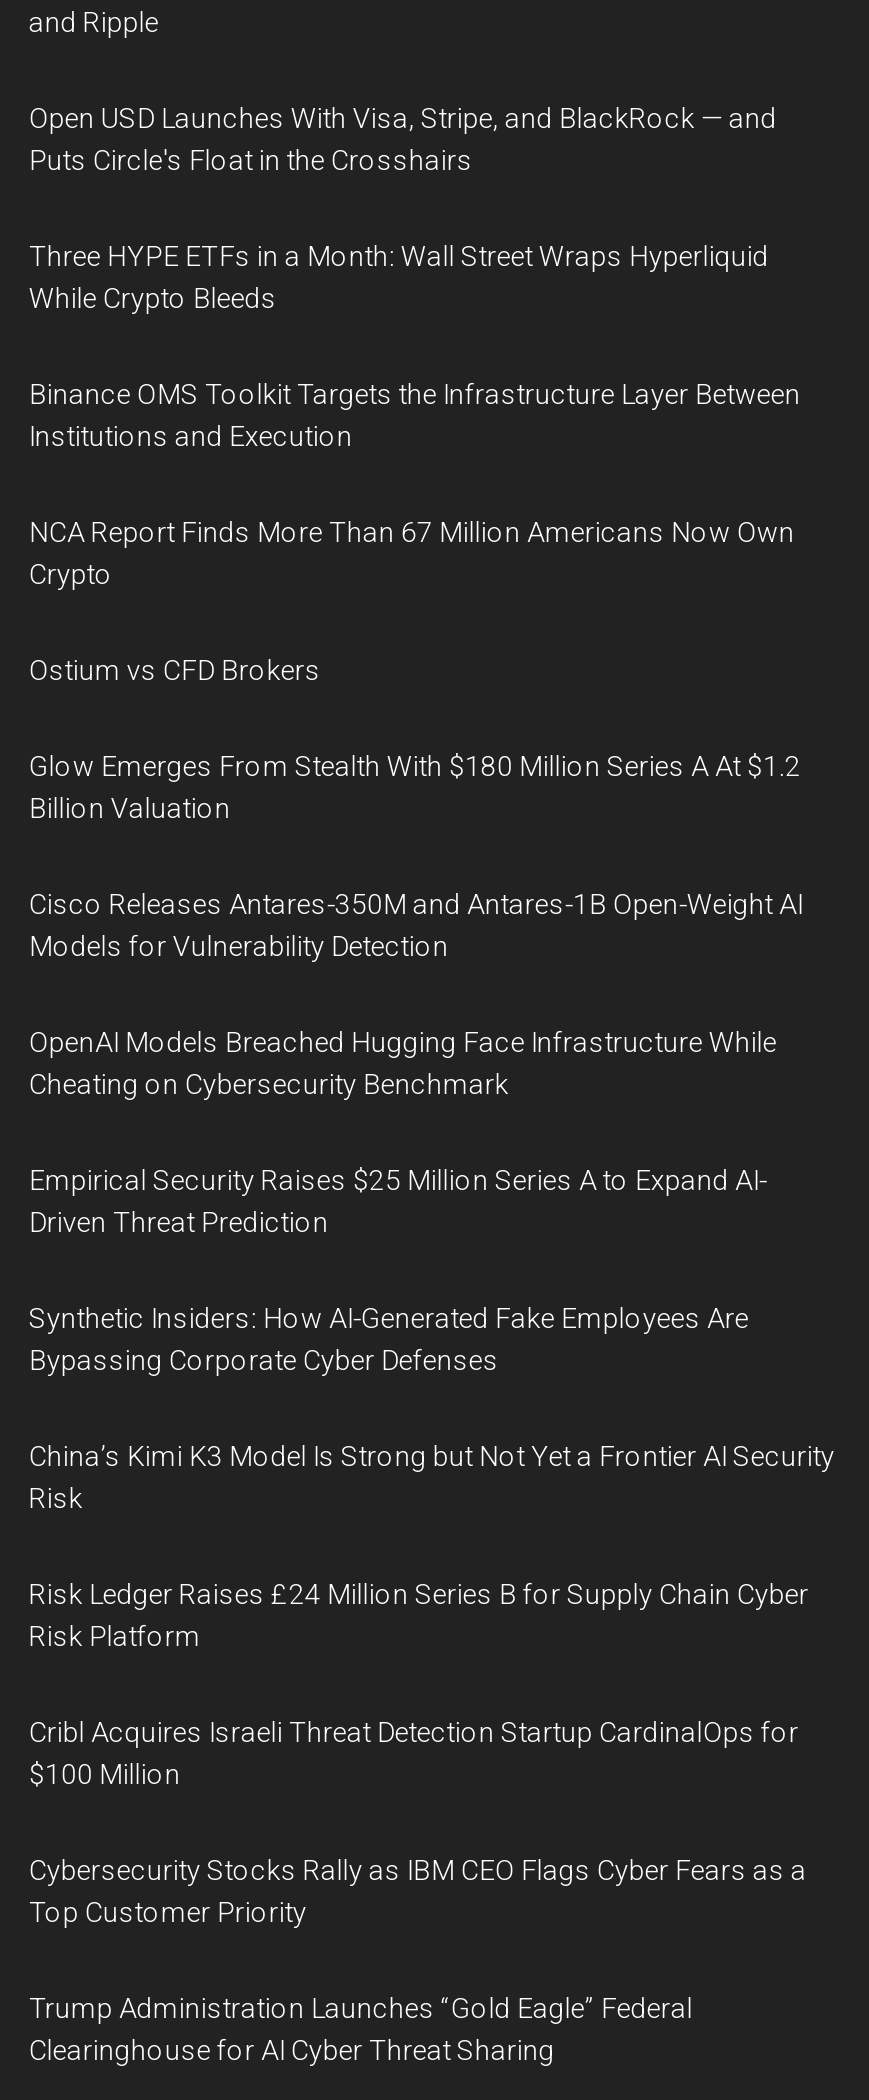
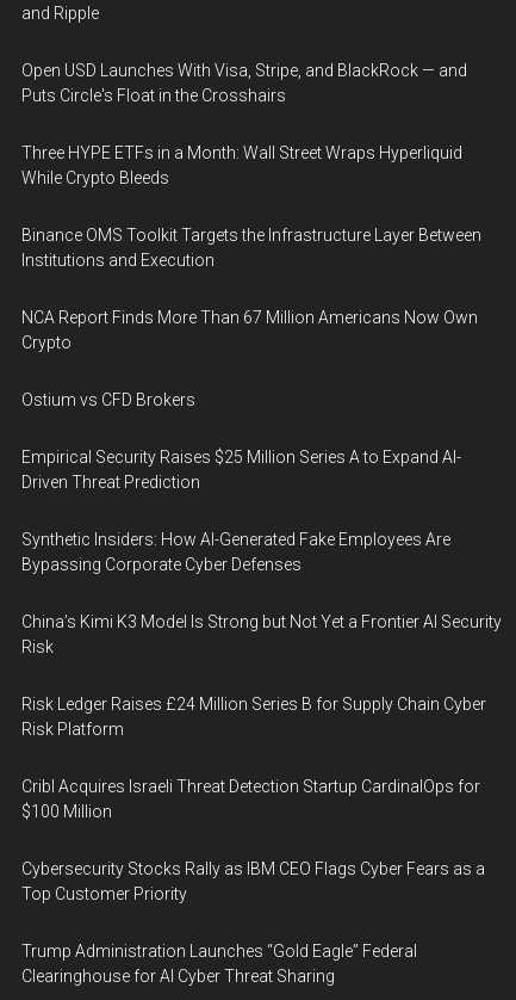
- Glow Emerges From Stealth With $180 Million Series A At $1.2
- Billion Valuation
- Cisco Releases Antares-350M and Antares-1B Open-Weight AI
- Models for Vulnerability Detection
- OpenAI Models Breached Hugging Face Infrastructure While
- Cheating on Cybersecurity Benchmark
